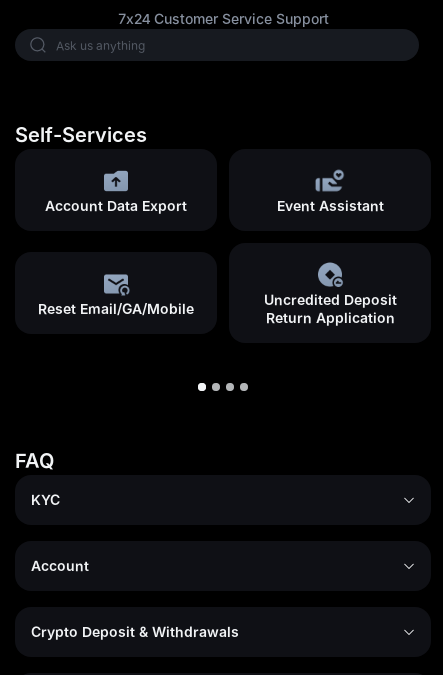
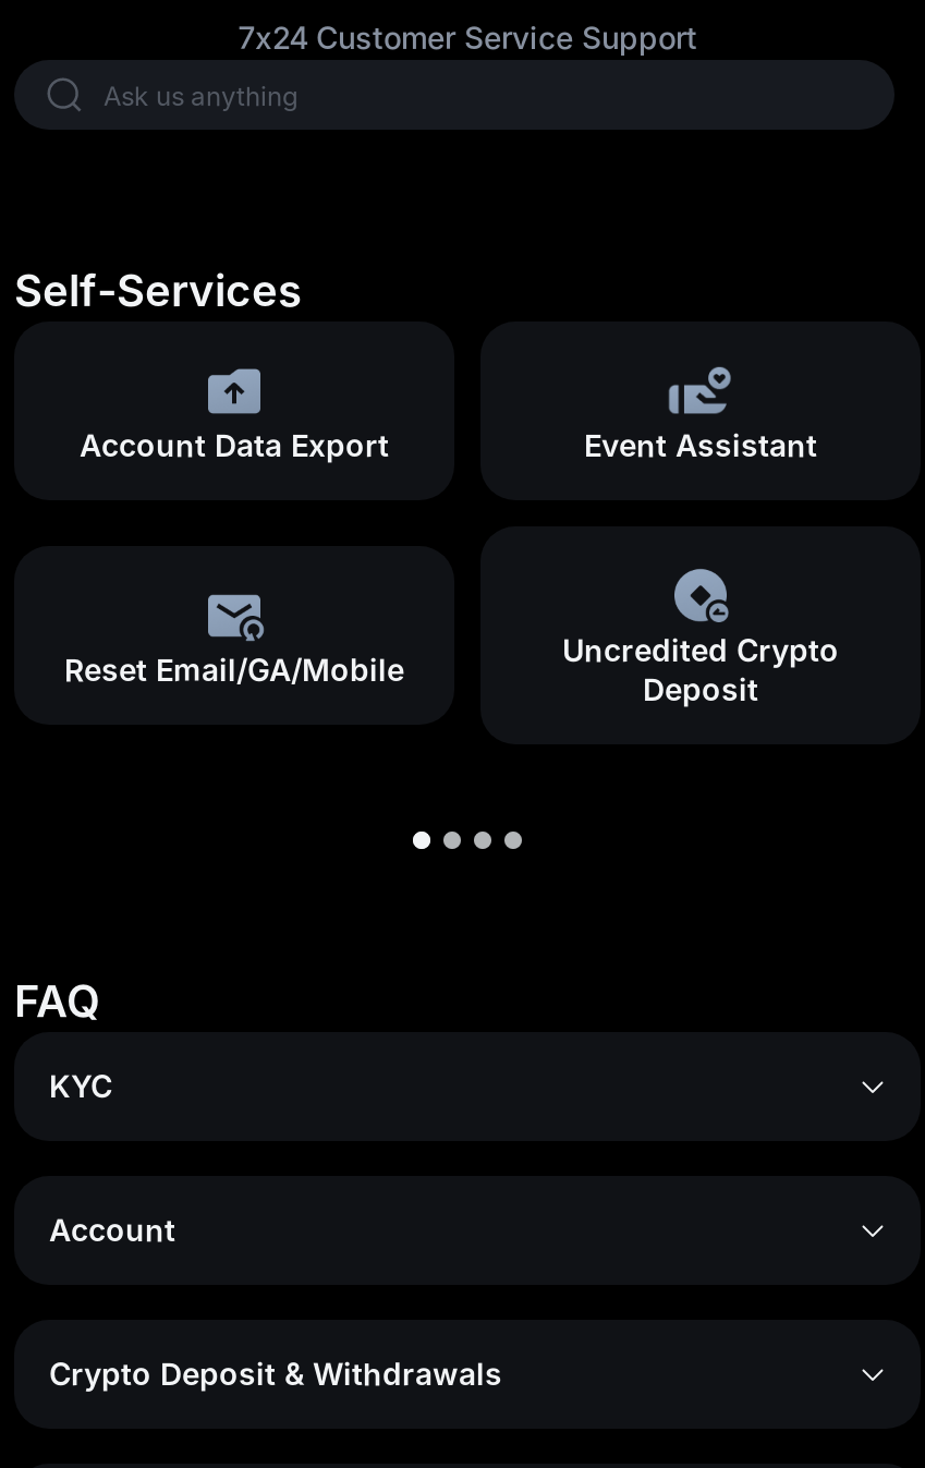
- Uncredited Deposit
- Return Application
+ Uncredited Crypto
+ Deposit
